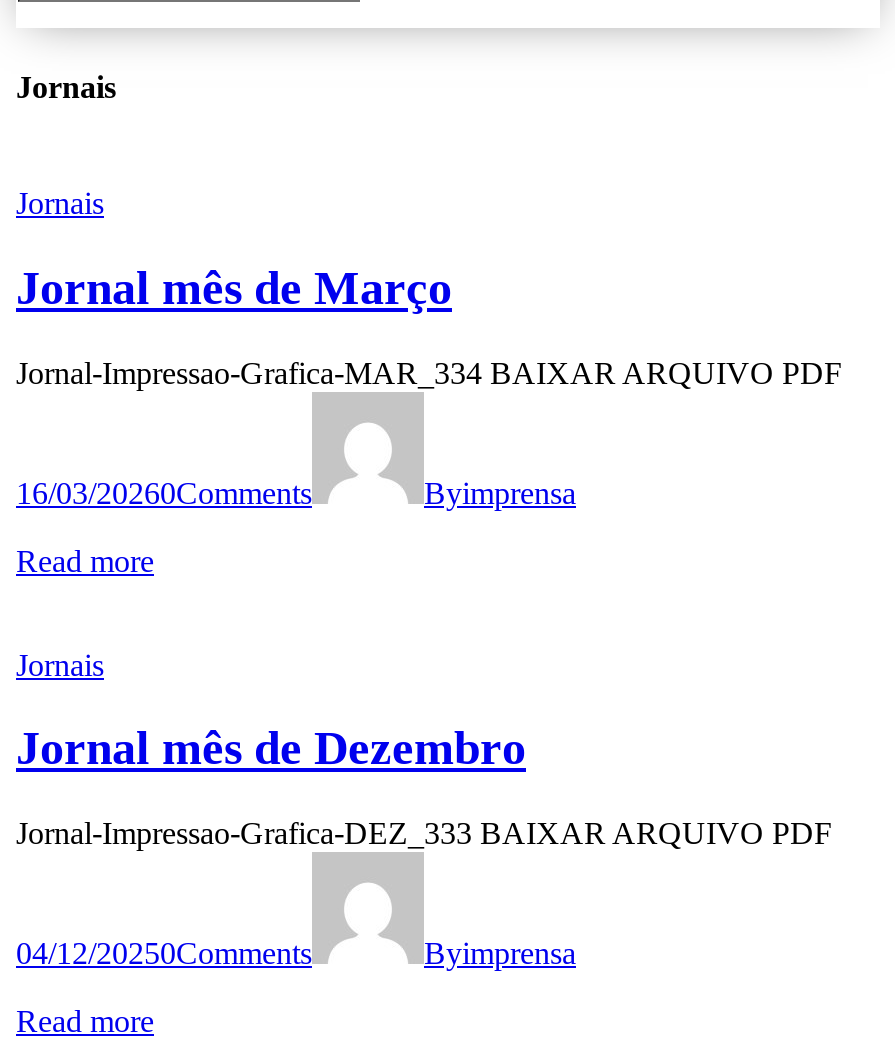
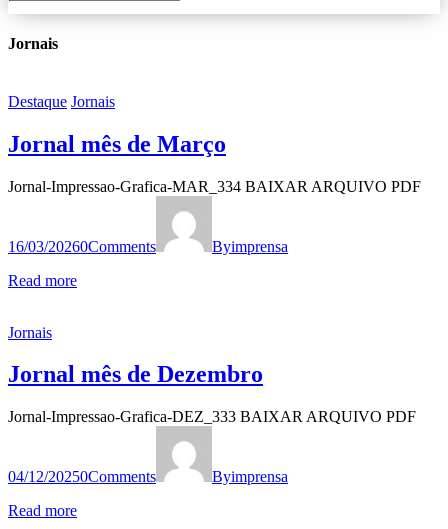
- Jornais
+ Destaque Jornais
